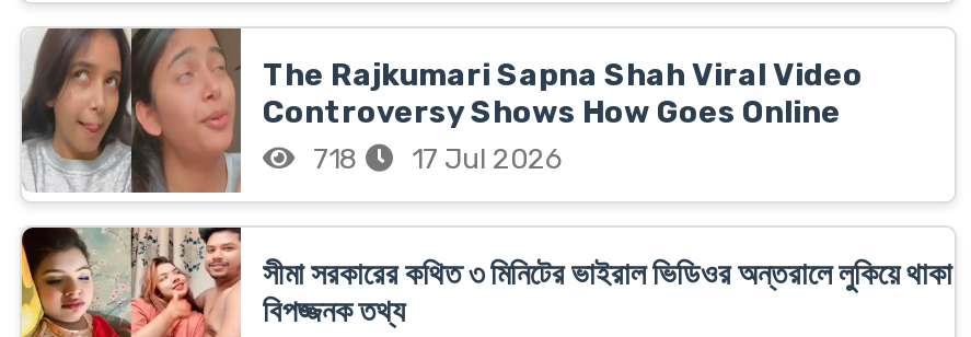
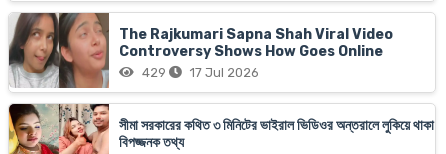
- 718 17 Jul 2026
+ 429 17 Jul 2026
